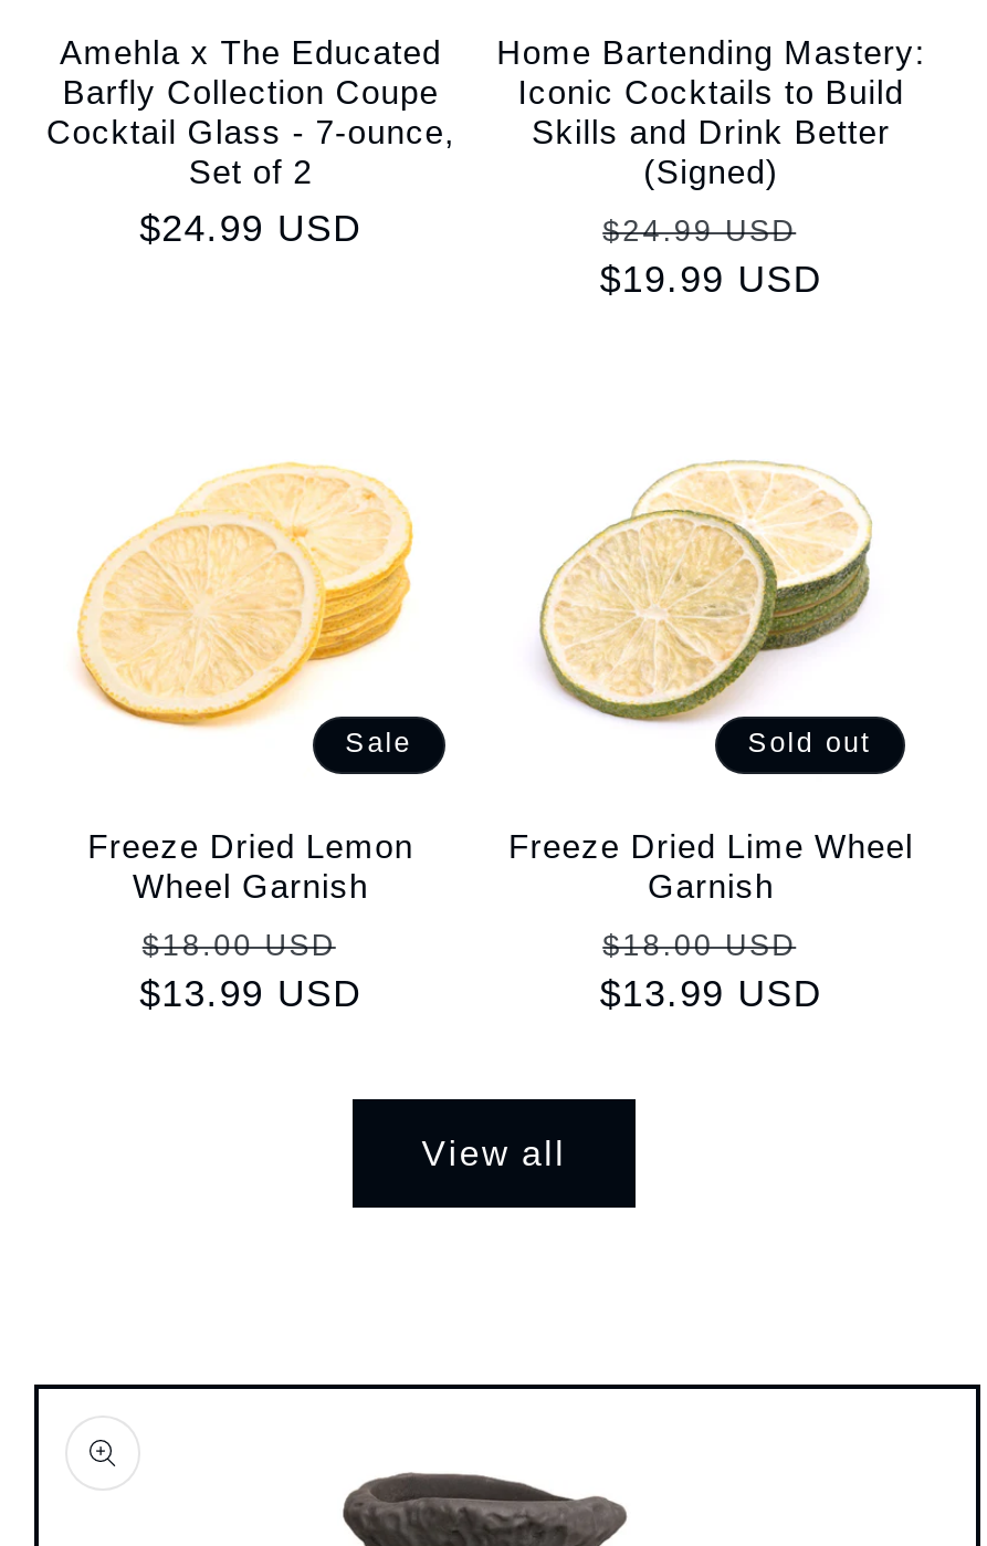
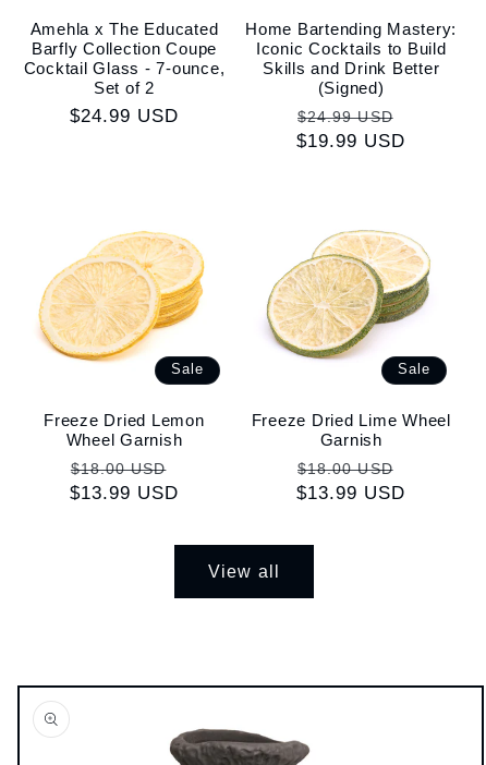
- Sold out
+ Sale
